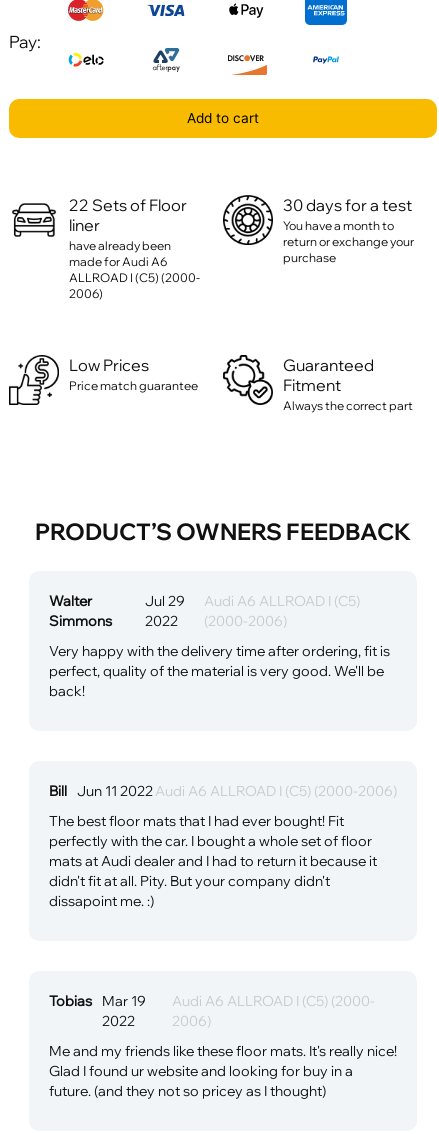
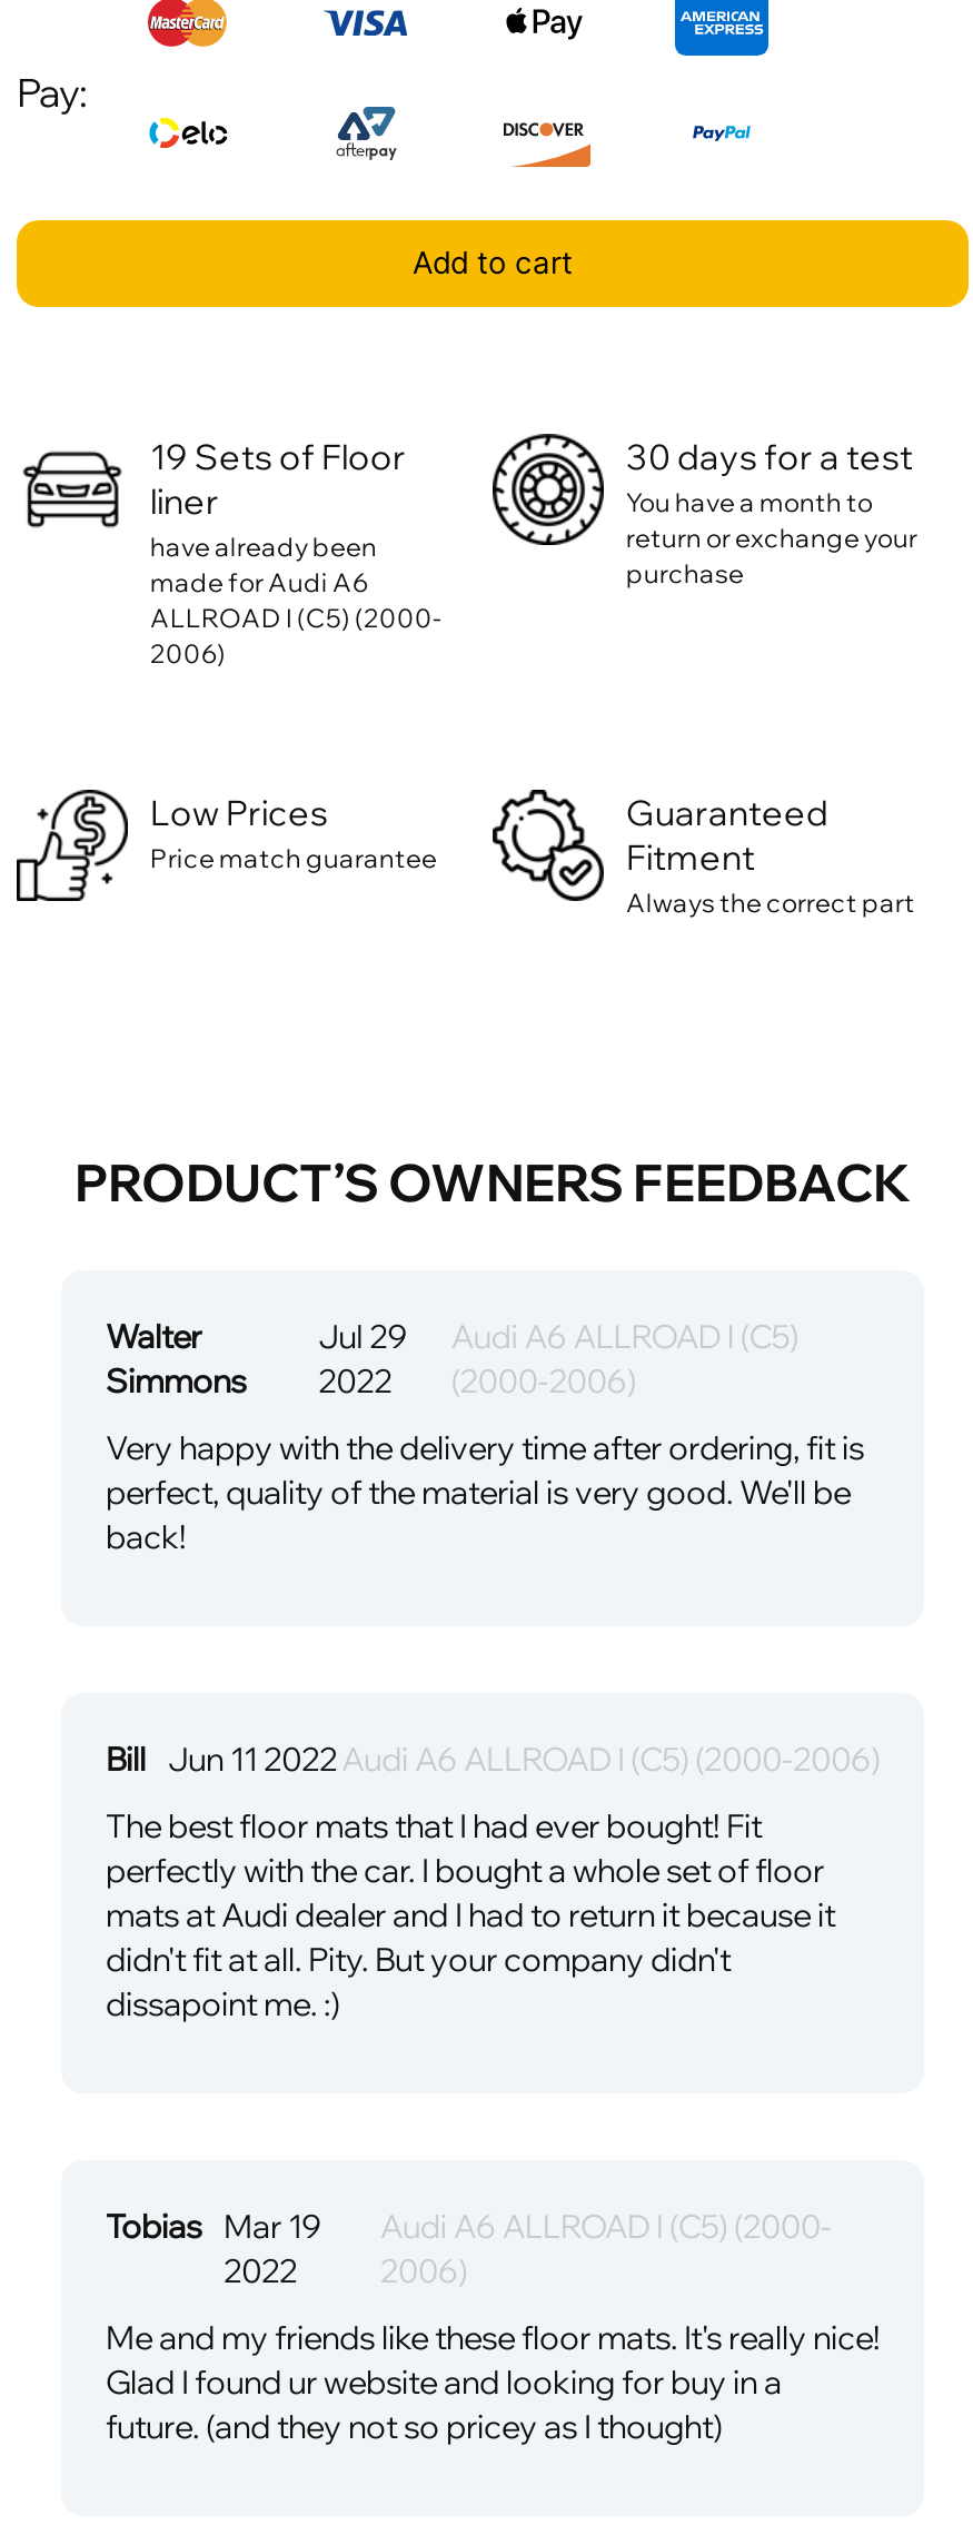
- 22 Sets of Floor
+ 19 Sets of Floor
